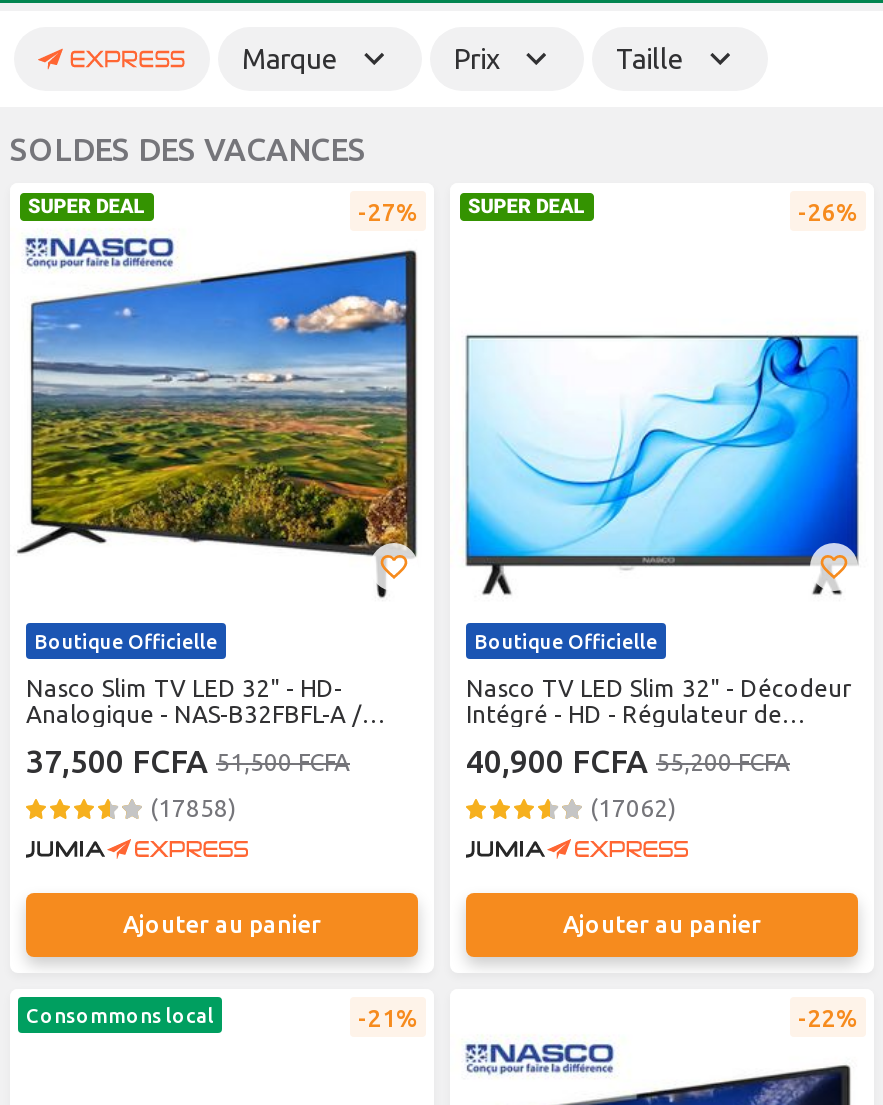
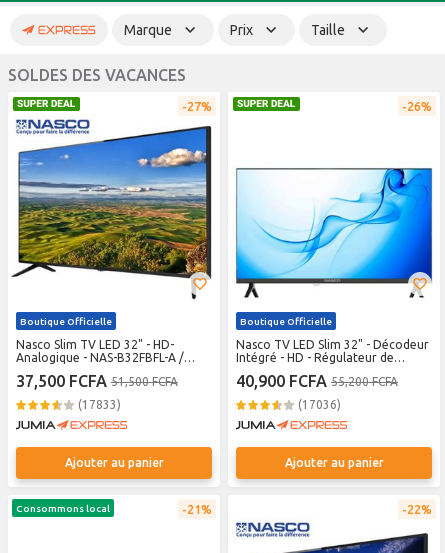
- (17858)
+ (17833)

- (17062)
+ (17036)
